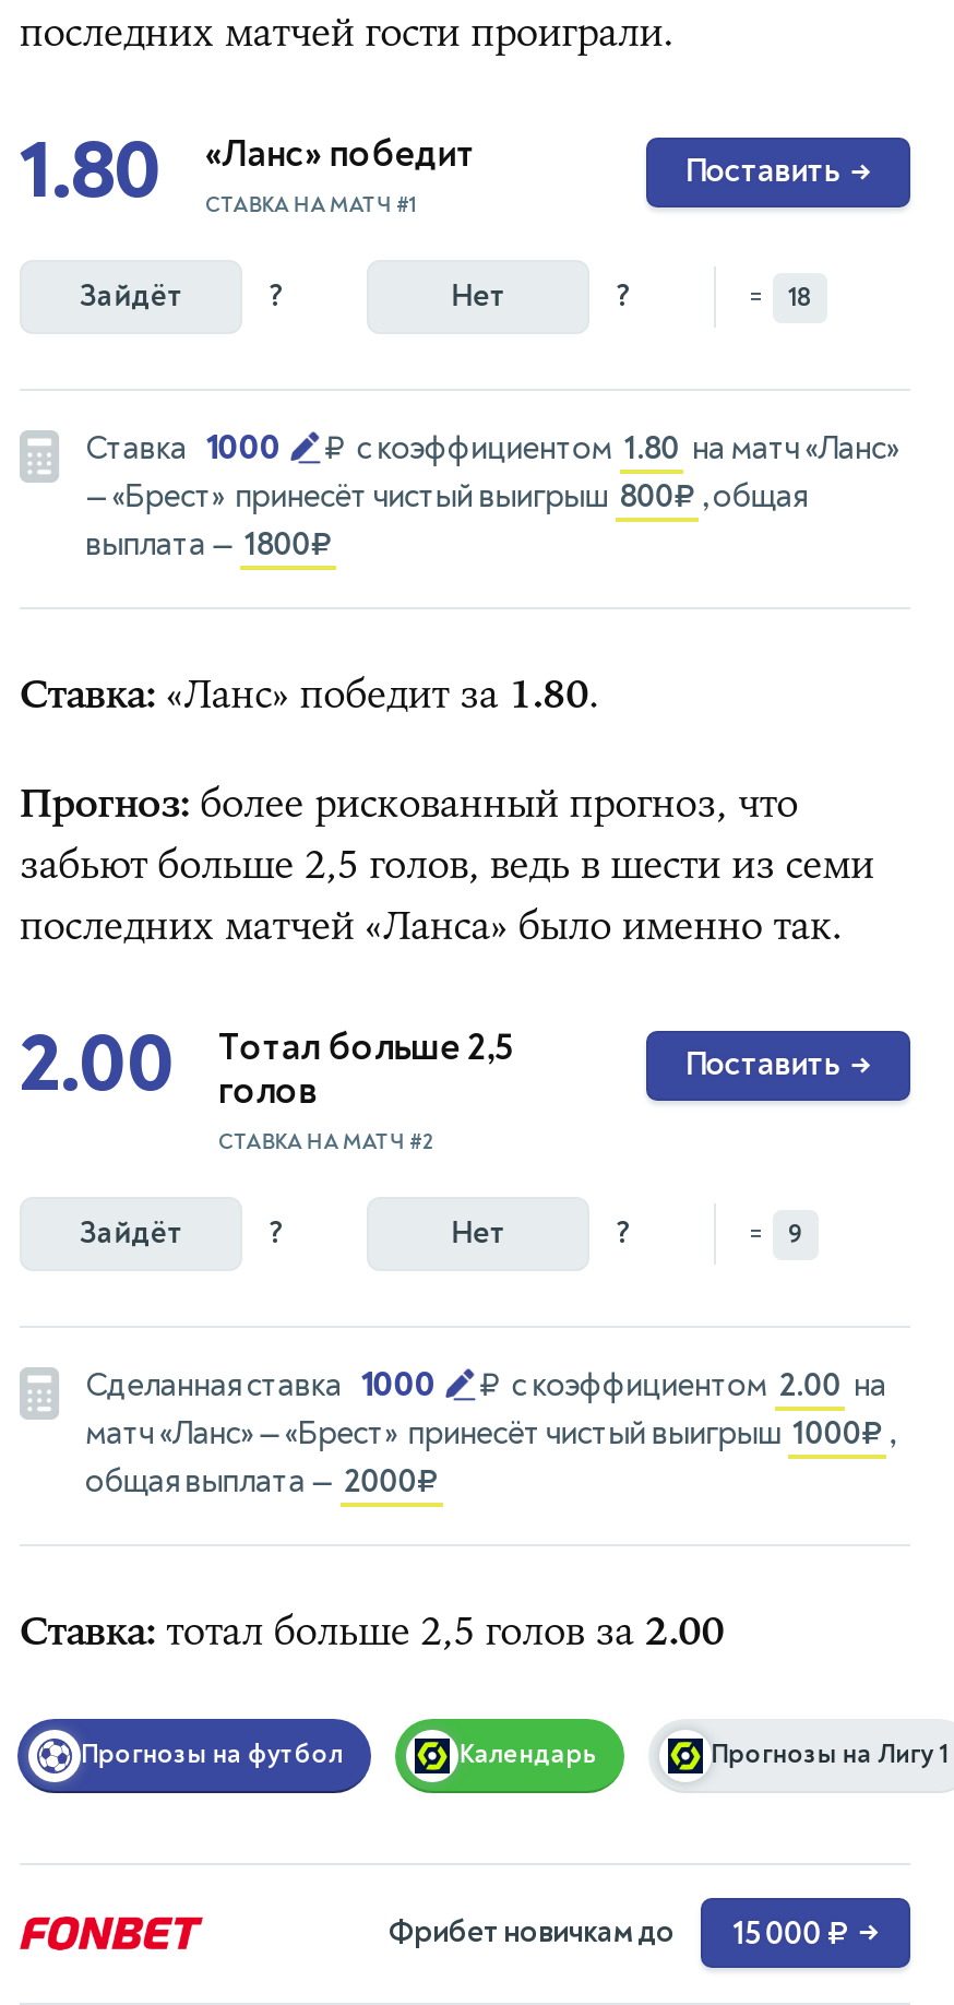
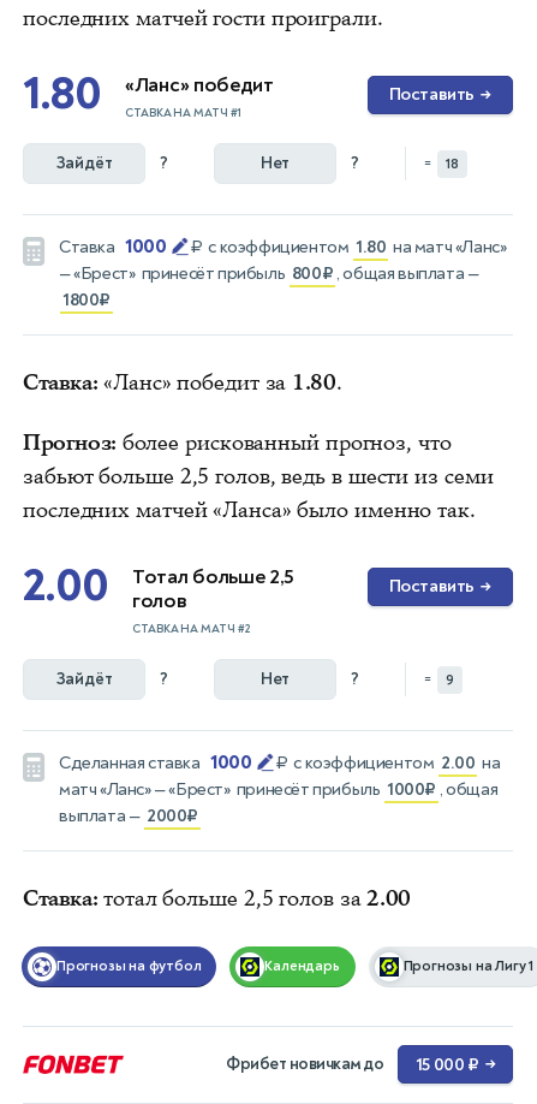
- — «Брест» принесёт чистый выигрыш 800₽ , общая
- выплата — 1800₽
+ — «Брест» принесёт прибыль 800₽ , общая выплата —
+ 1800₽

- матч «Ланс» — «Брест» принесёт чистый выигрыш 1000₽ ,
- общая выплата — 2000₽
+ матч «Ланс» — «Брест» принесёт прибыль 1000₽ , общая
+ выплата — 2000₽
